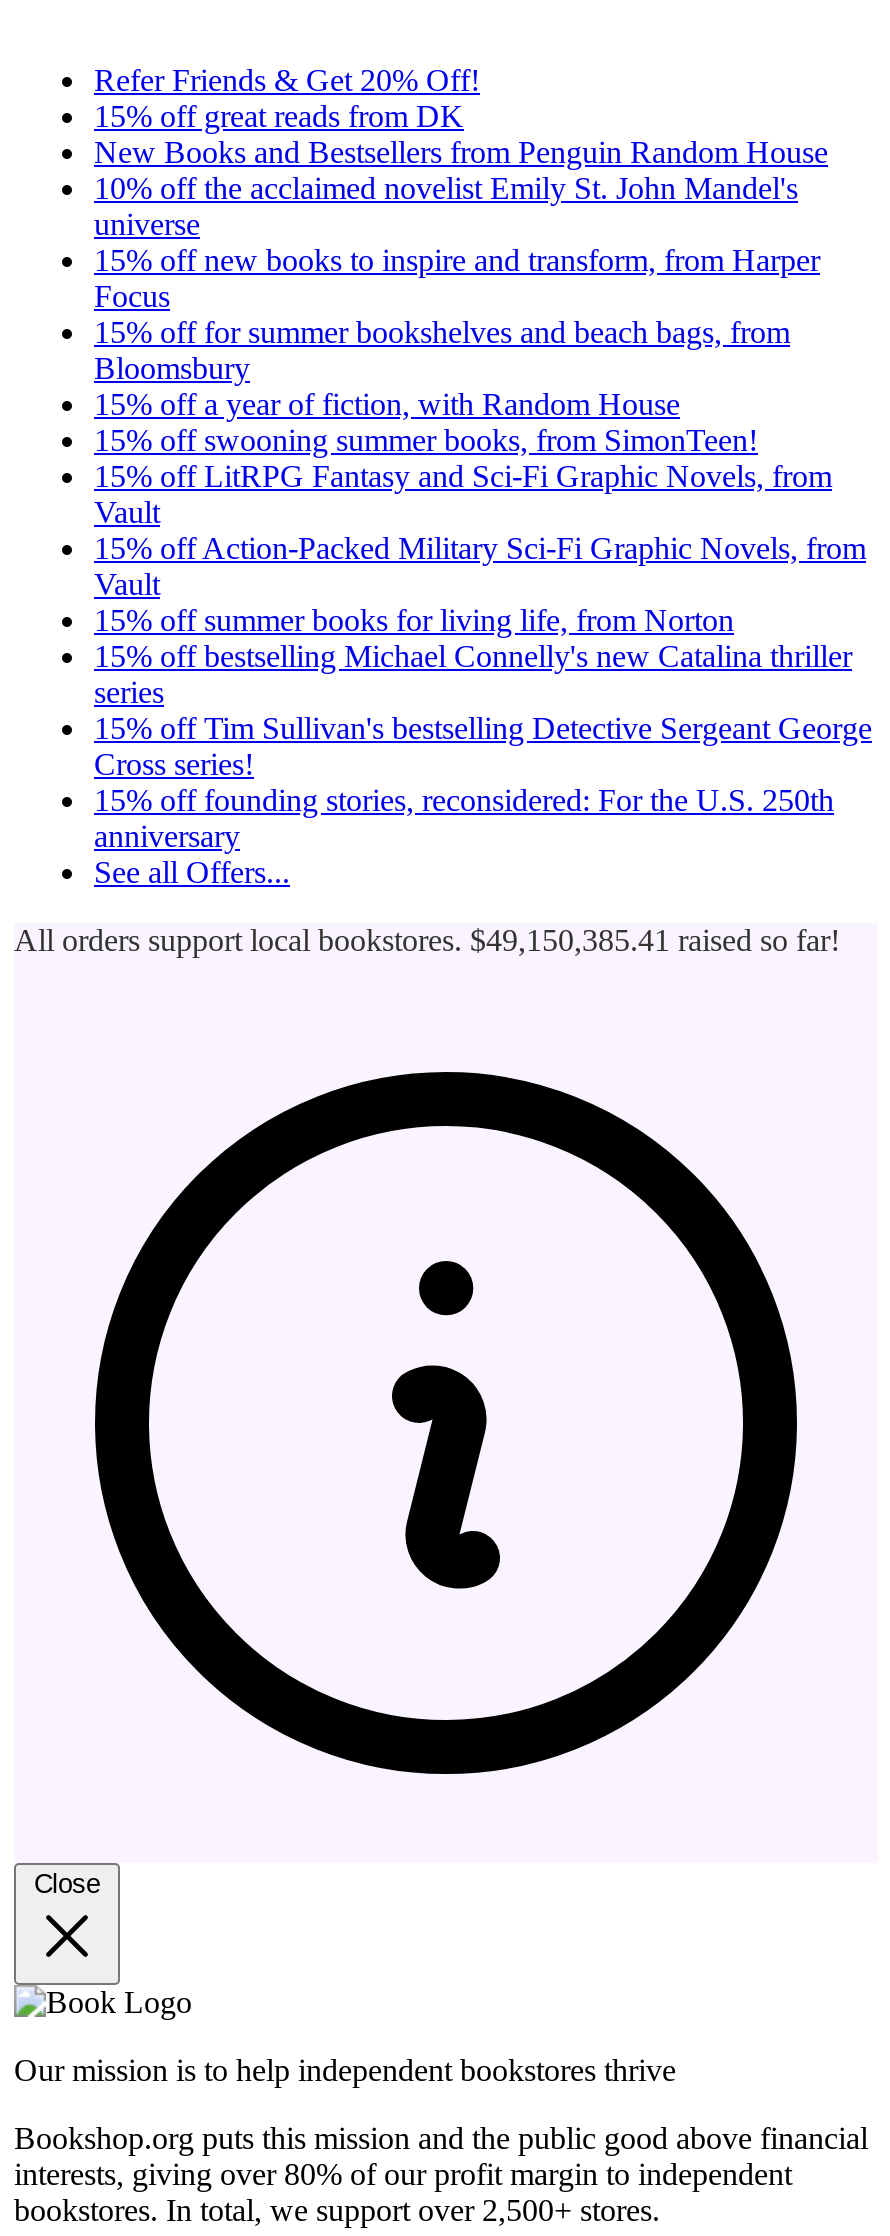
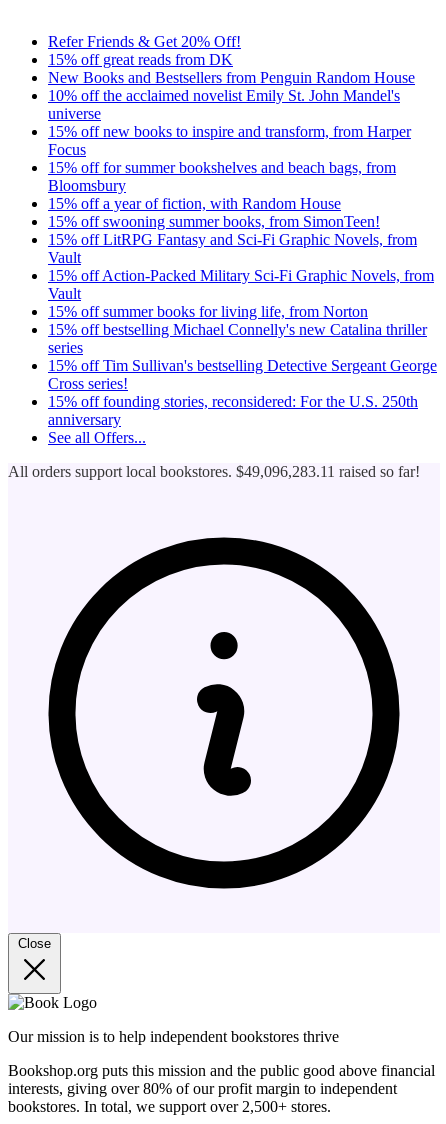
- All orders support local bookstores. $49,150,385.41 raised so far!
+ All orders support local bookstores. $49,096,283.11 raised so far!
